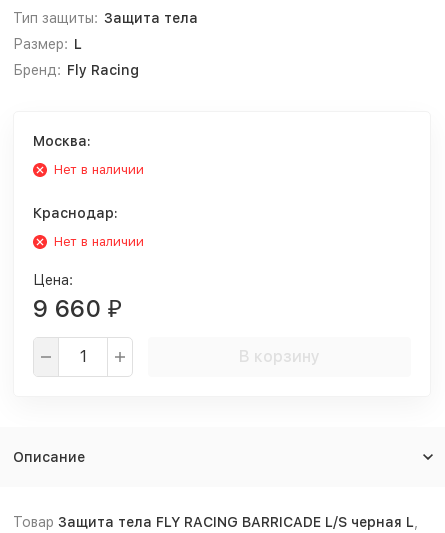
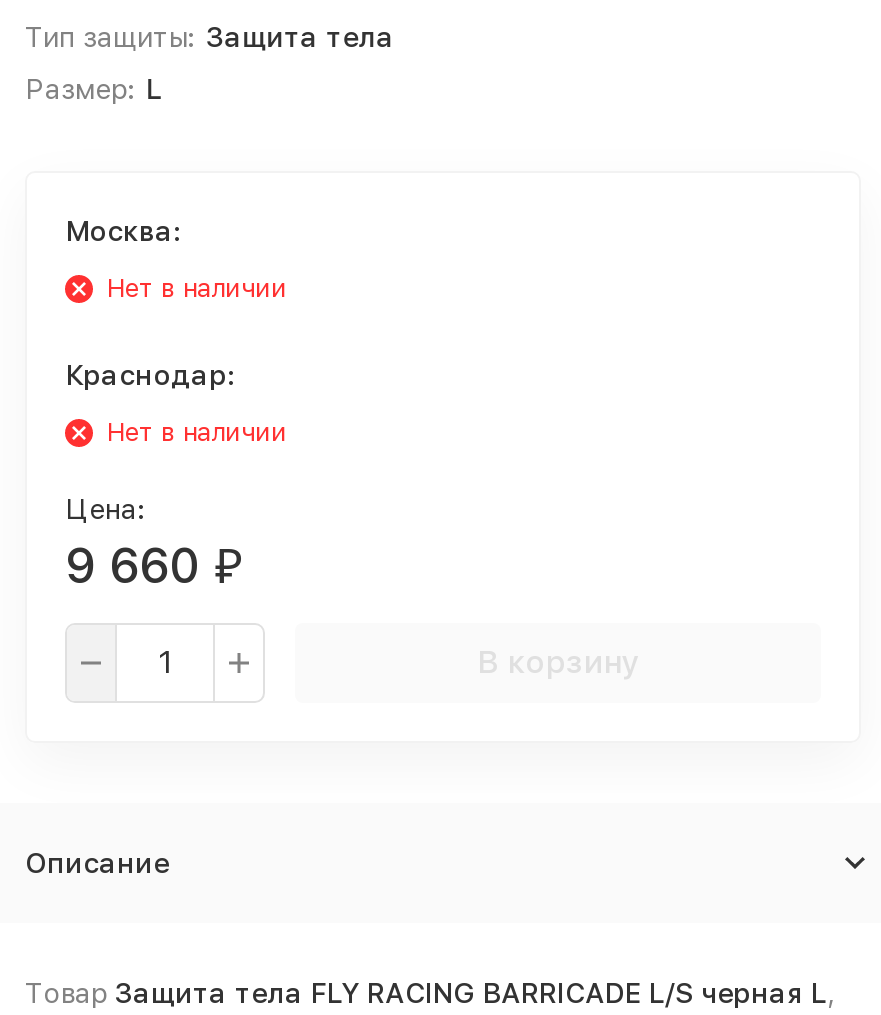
- Бренд: Fly Racing
